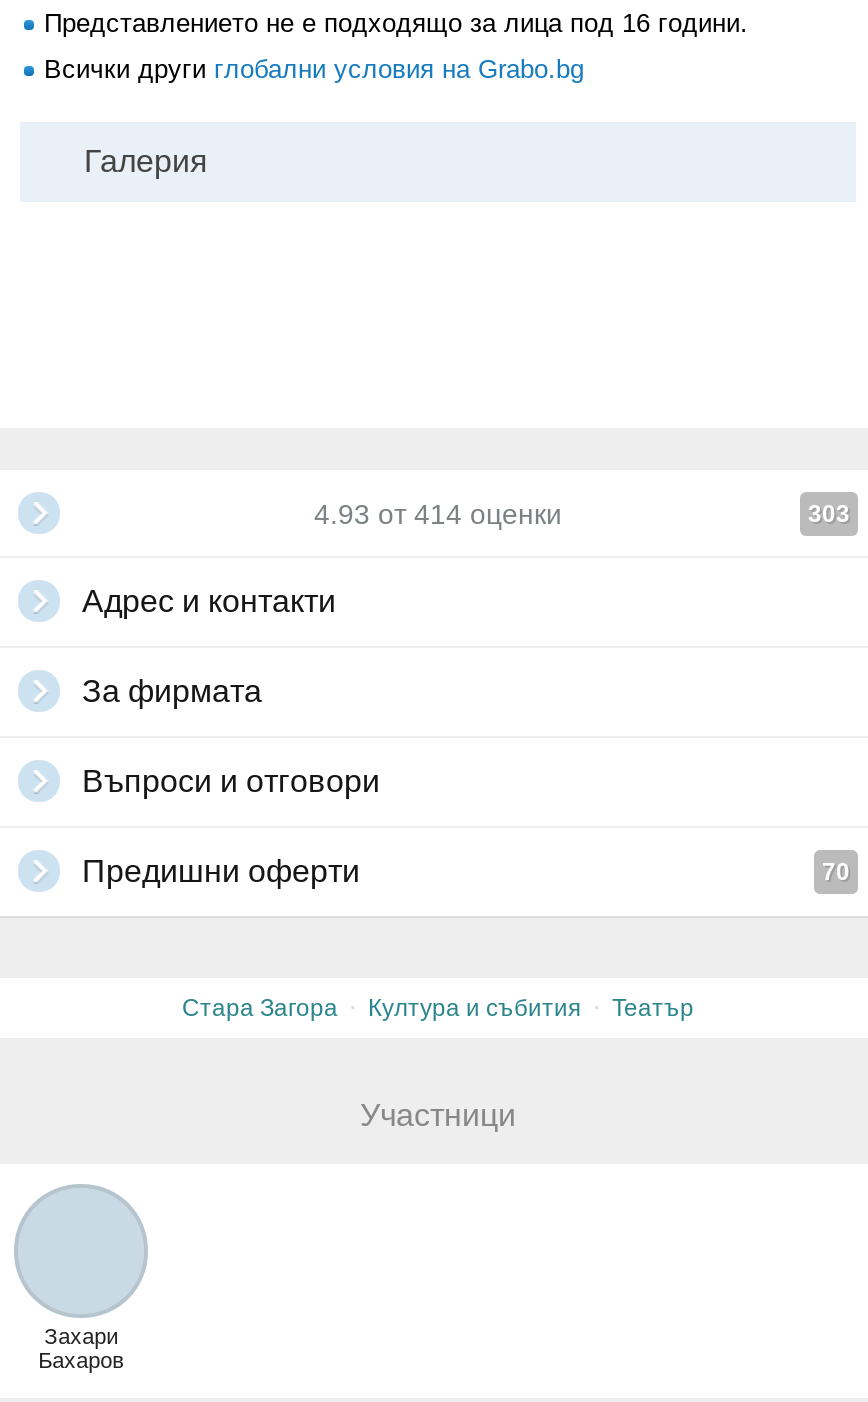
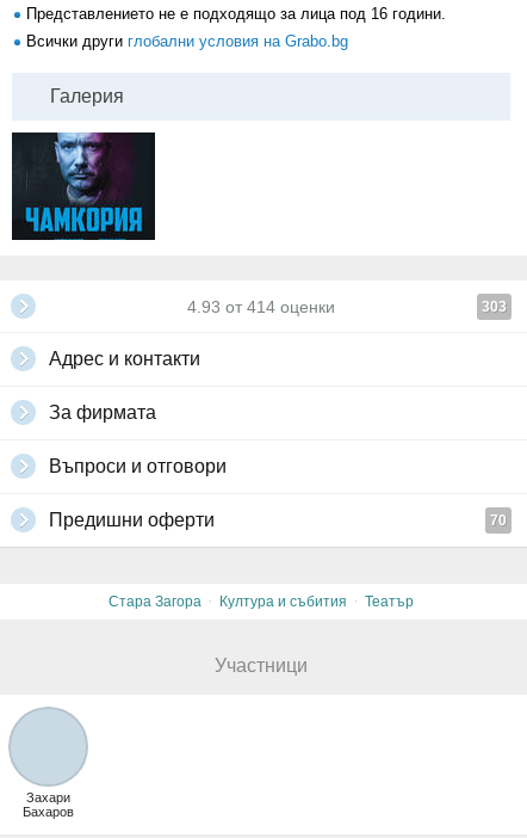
+ [image]
